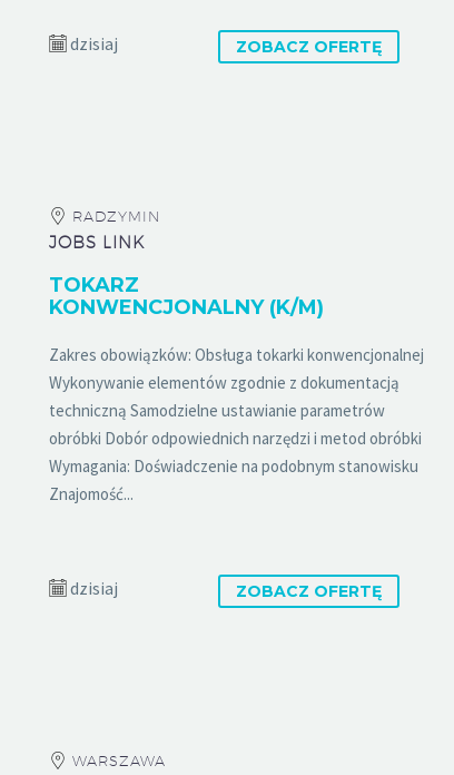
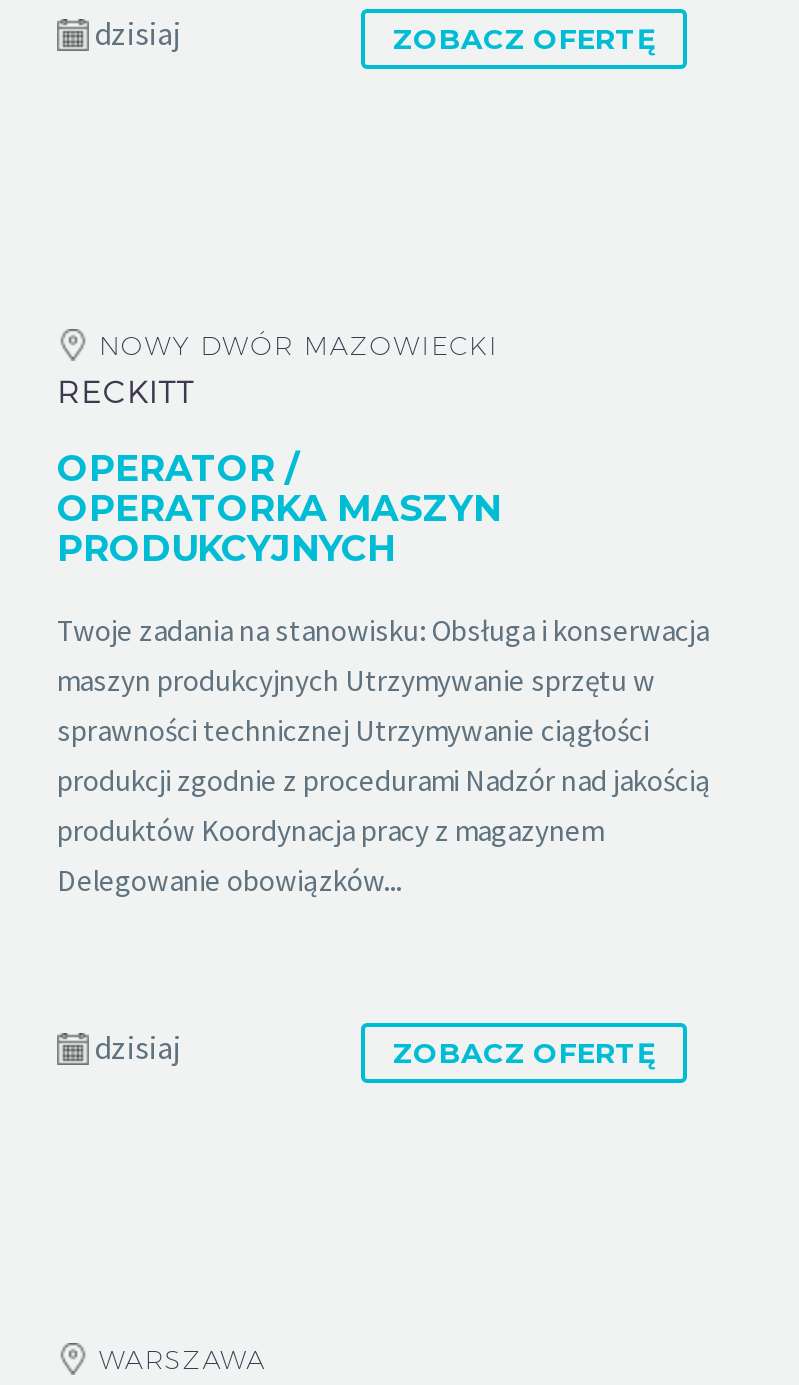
- RADZYMIN
- JOBS LINK
+ NOWY DWÓR MAZOWIECKI
+ RECKITT

- TOKARZ
- KONWENCJONALNY (K/M)
+ OPERATOR /
+ OPERATORKA MASZYN
+ PRODUKCYJNYCH

- Zakres obowiązków: Obsługa tokarki konwencjonalnej
- Wykonywanie elementów zgodnie z dokumentacją
- techniczną Samodzielne ustawianie parametrów
- obróbki Dobór odpowiednich narzędzi i metod obróbki
- Wymagania: Doświadczenie na podobnym stanowisku
- Znajomość...
+ Twoje zadania na stanowisku: Obsługa i konserwacja
+ maszyn produkcyjnych Utrzymywanie sprzętu w
+ sprawności technicznej Utrzymywanie ciągłości
+ produkcji zgodnie z procedurami Nadzór nad jakością
+ produktów Koordynacja pracy z magazynem
+ Delegowanie obowiązków...
